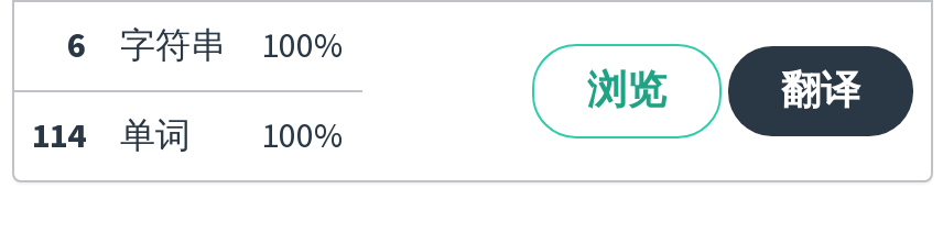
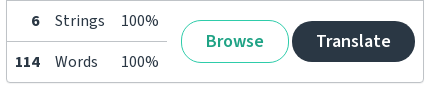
- 字符串
+ Strings

- 浏览
- 翻译
+ Browse
+ Translate

- 单词
+ Words
